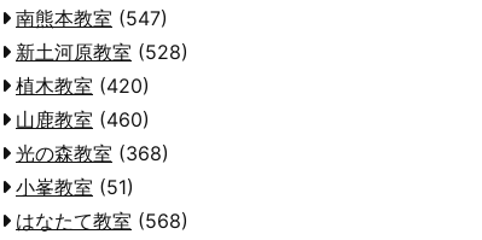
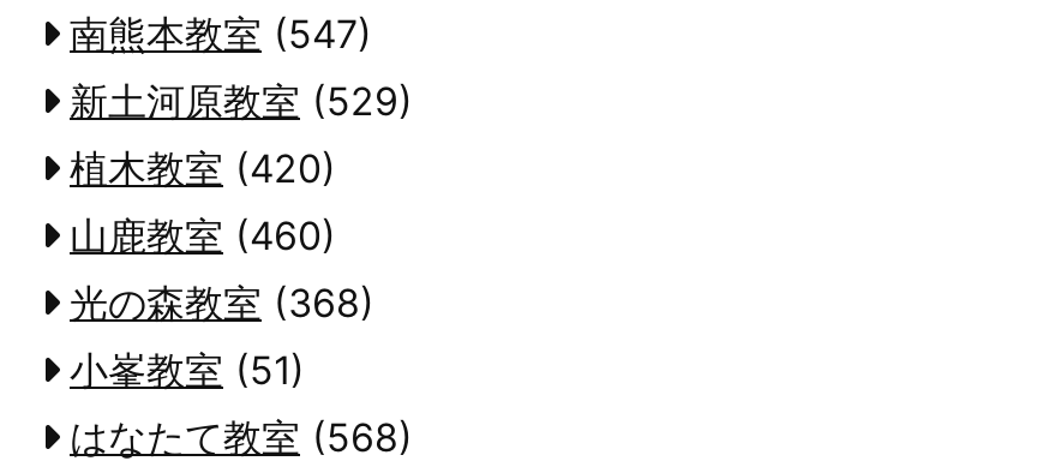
- 新土河原教室(528)
+ 新土河原教室(529)
